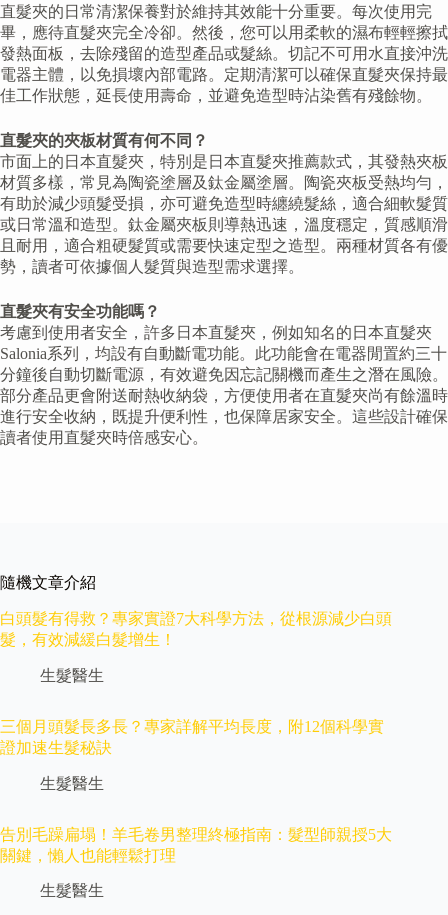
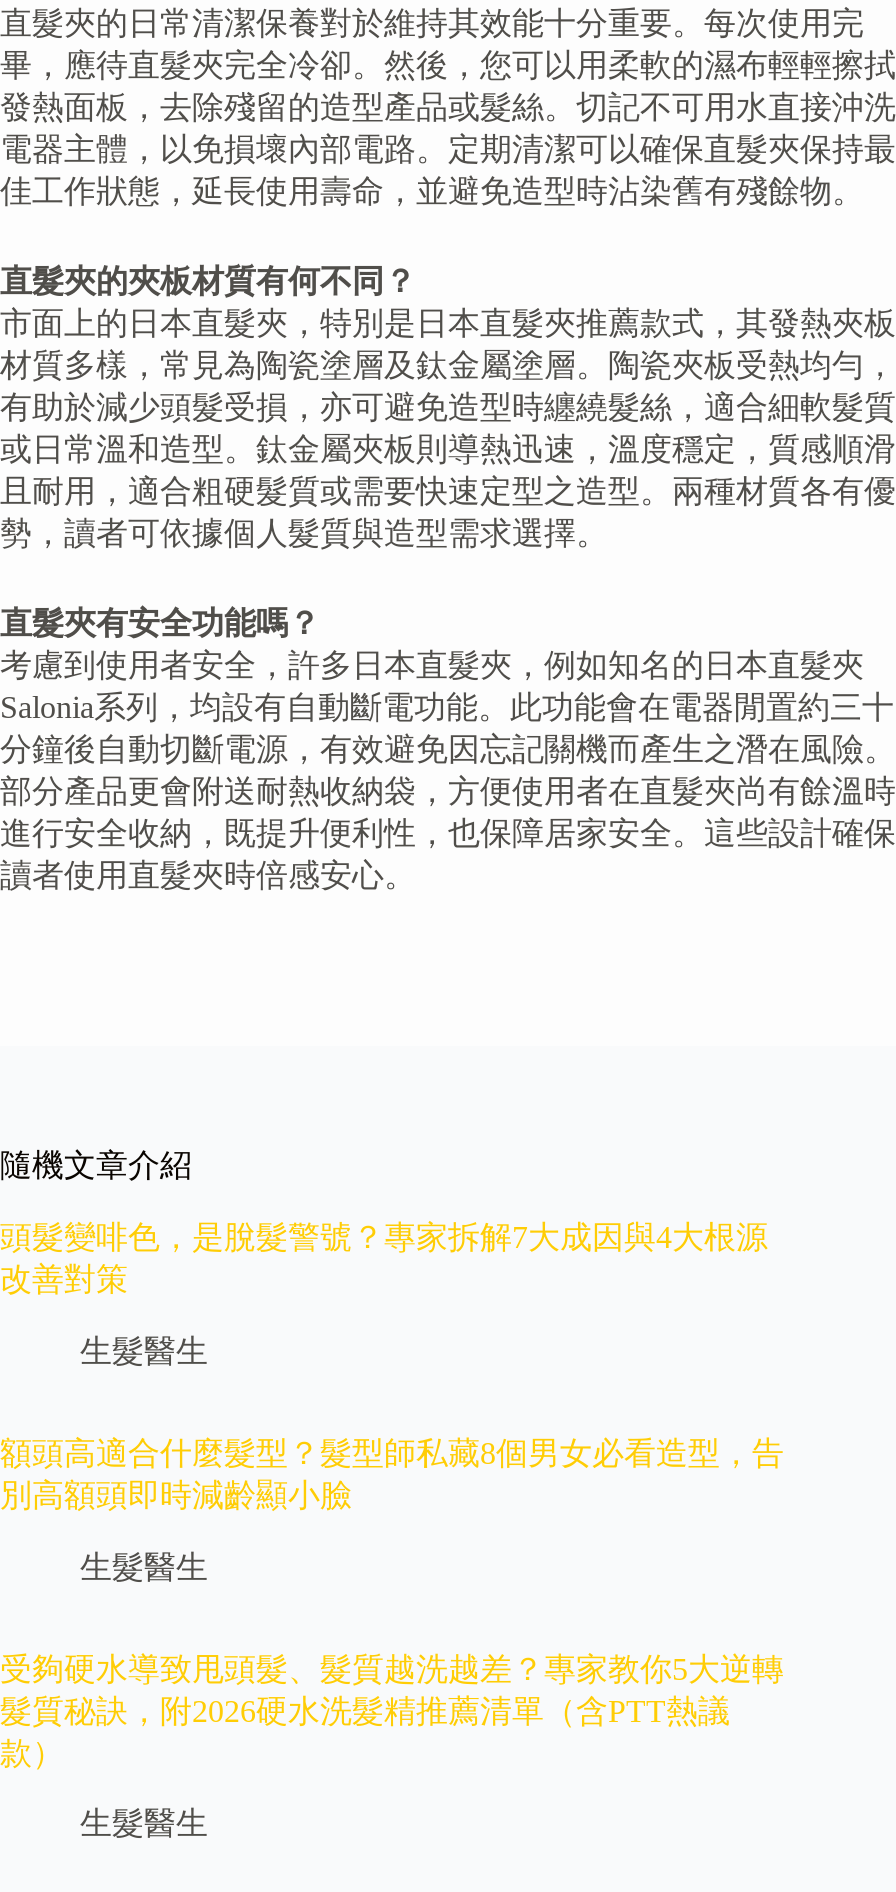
- 白頭髮有得救？專家實證7大科學方法，從根源減少白頭
- 髮，有效減緩白髮增生！
+ 頭髮變啡色，是脫髮警號？專家拆解7大成因與4大根源
+ 改善對策

- 三個月頭髮長多長？專家詳解平均長度，附12個科學實
- 證加速生髮秘訣
+ 額頭高適合什麼髮型？髮型師私藏8個男女必看造型，告
+ 別高額頭即時減齡顯小臉

- 告別毛躁扁塌！羊毛卷男整理終極指南：髮型師親授5大
- 關鍵，懶人也能輕鬆打理
+ 受夠硬水導致甩頭髮、髮質越洗越差？專家教你5大逆轉
+ 髮質秘訣，附2026硬水洗髮精推薦清單（含PTT熱議
+ 款）
